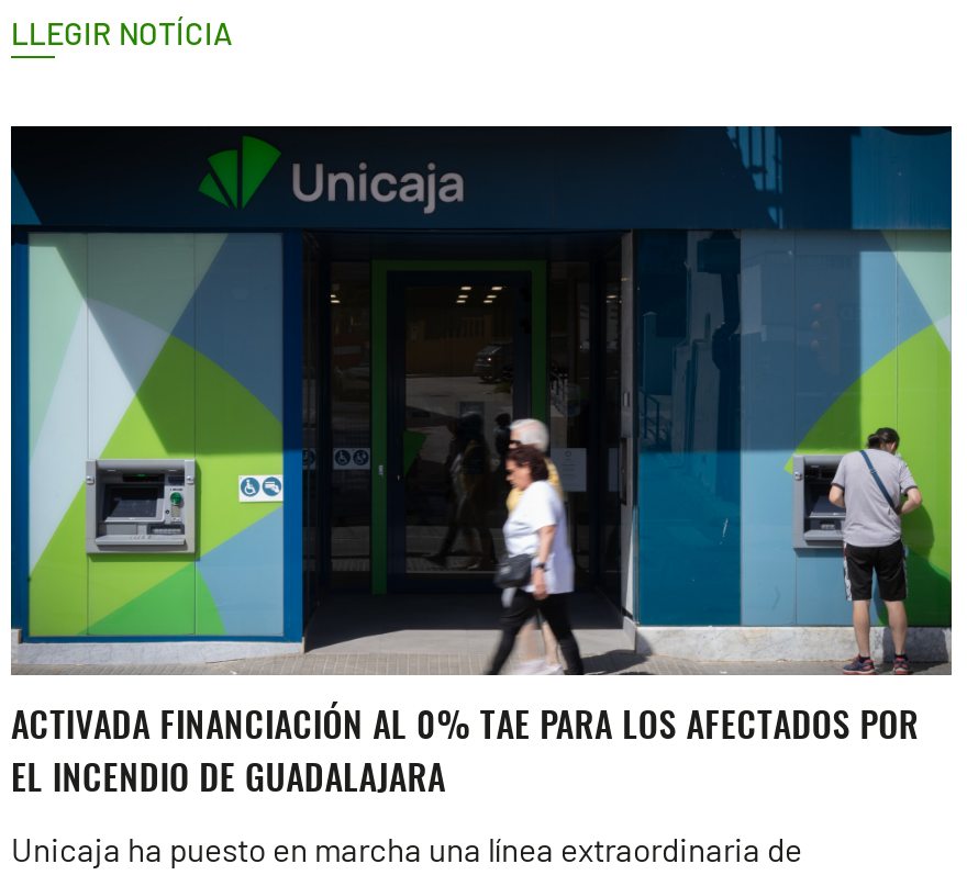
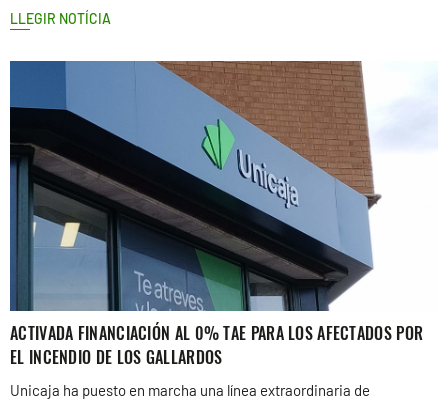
- [image]
- EL INCENDIO DE GUADALAJARA
+ [image]
+ EL INCENDIO DE LOS GALLARDOS
